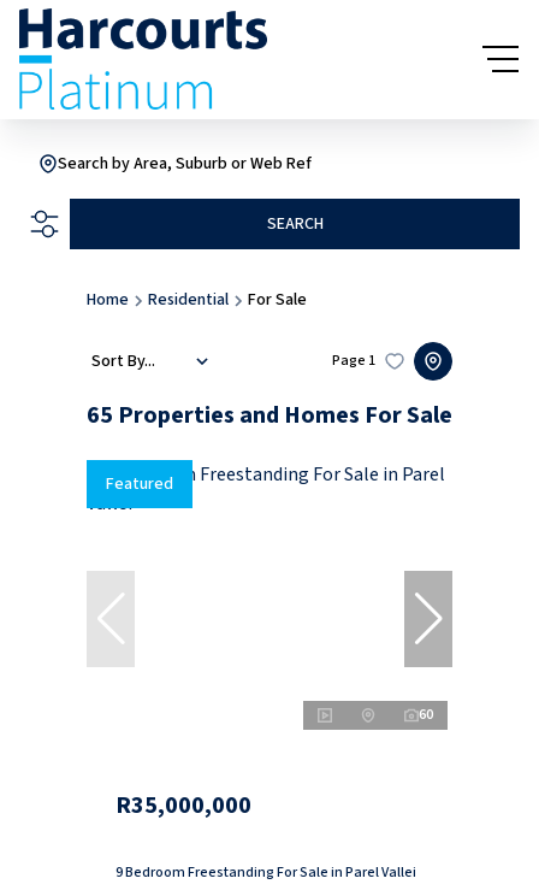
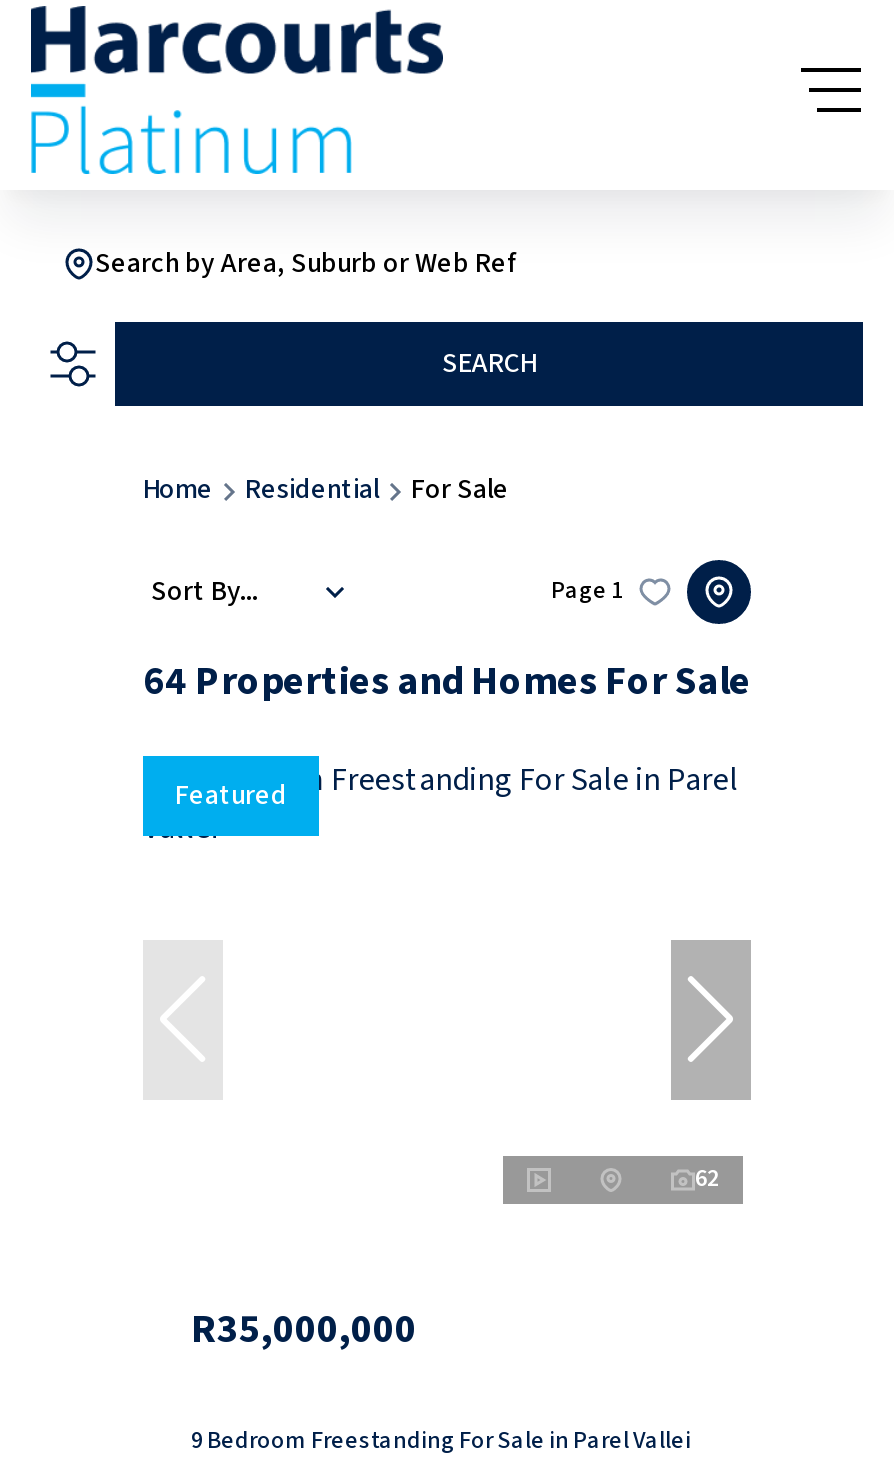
- 65 Properties and Homes For Sale
+ 64 Properties and Homes For Sale

- 60
+ 62
